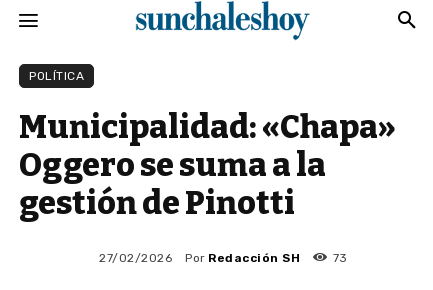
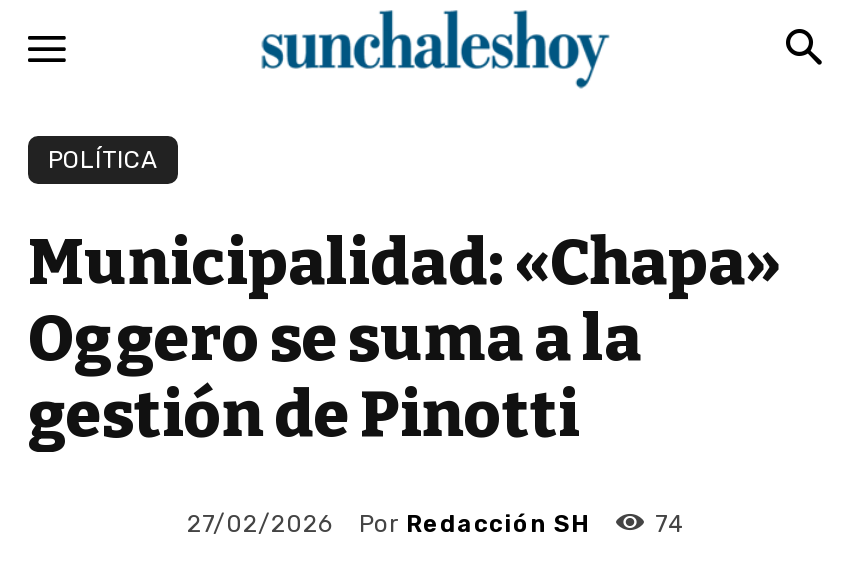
- 73
+ 74
